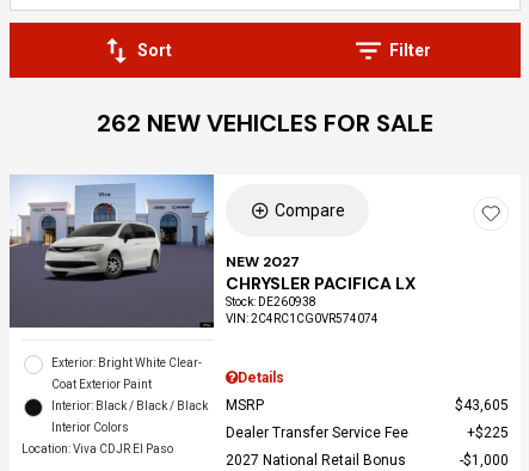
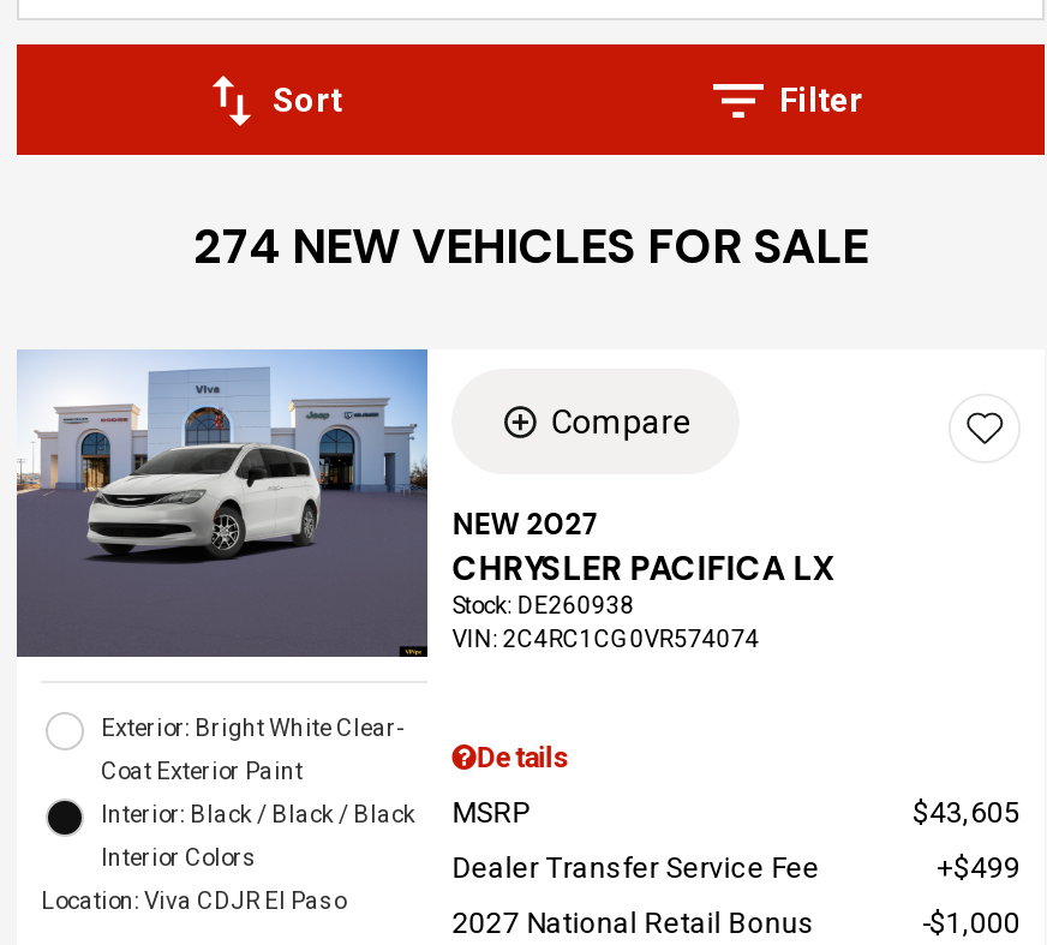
- 262 NEW VEHICLES FOR SALE
+ 274 NEW VEHICLES FOR SALE

- $225
+ $499
